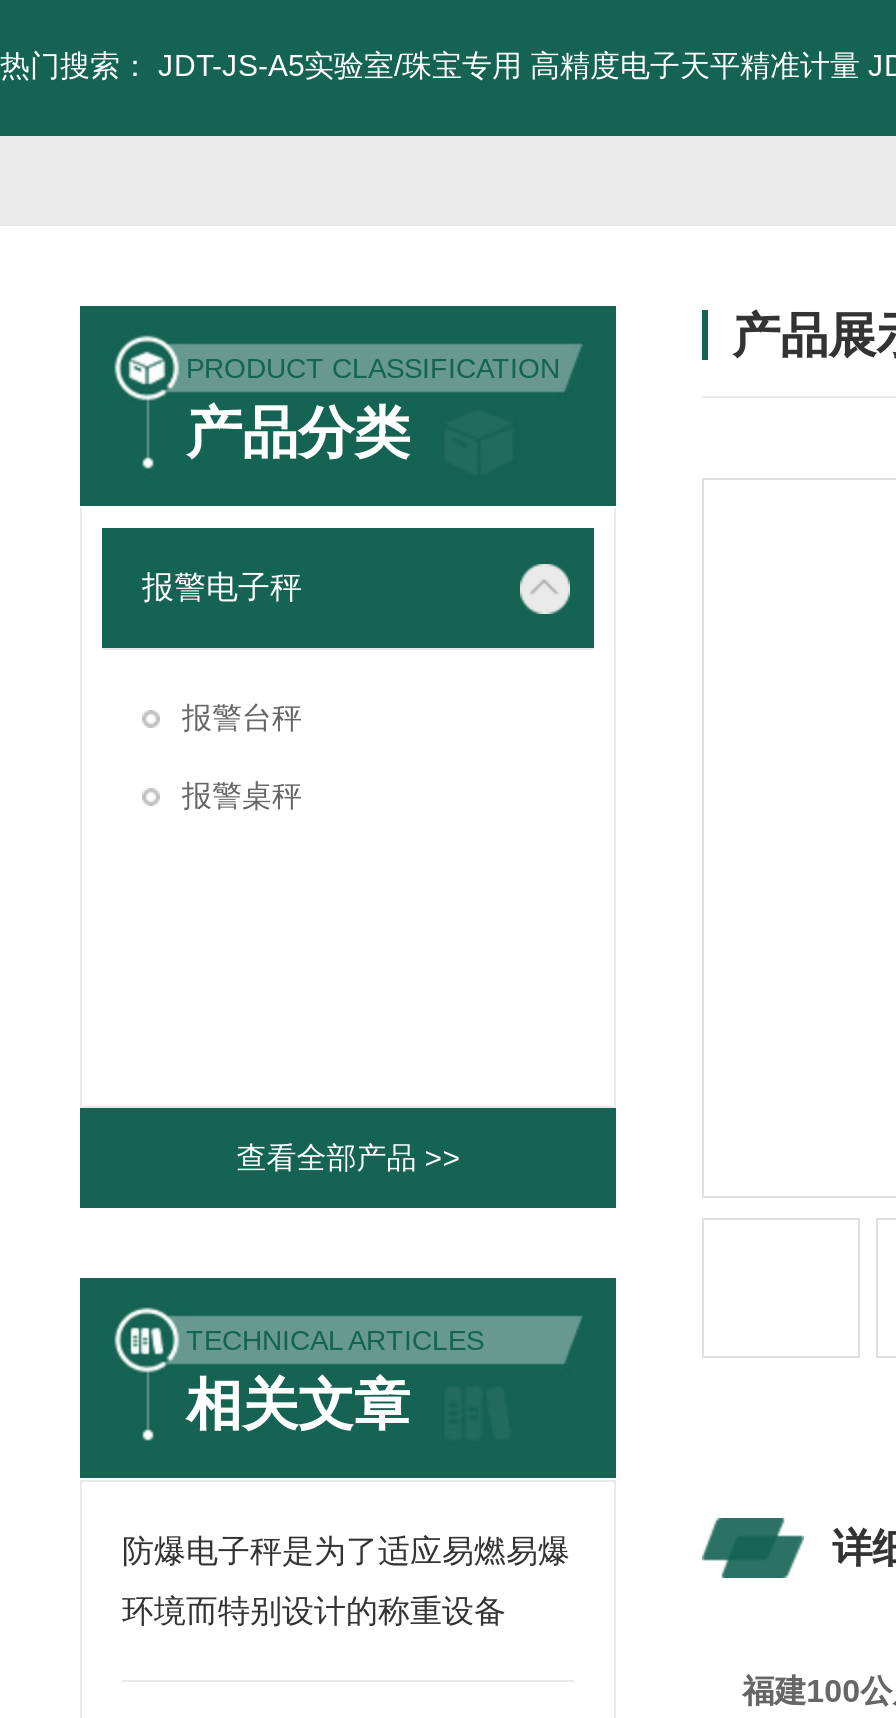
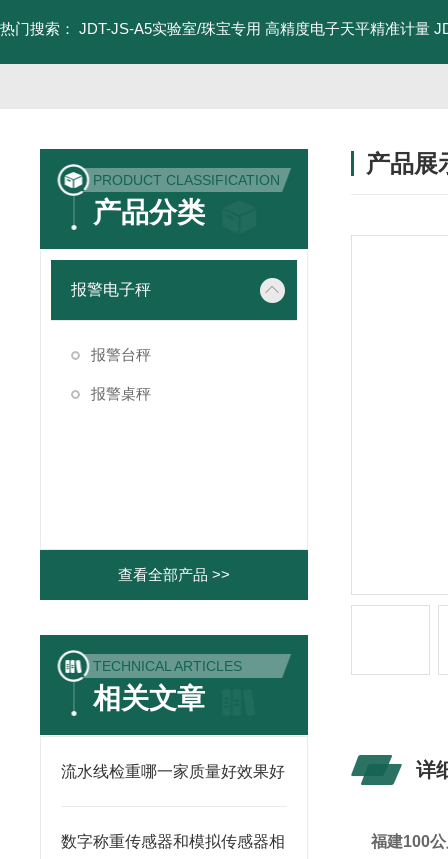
- 防爆电子秤是为了适应易燃易爆
+ 流水线检重哪一家质量好效果好

- 环境而特别设计的称重设备
+ 数字称重传感器和模拟传感器相
